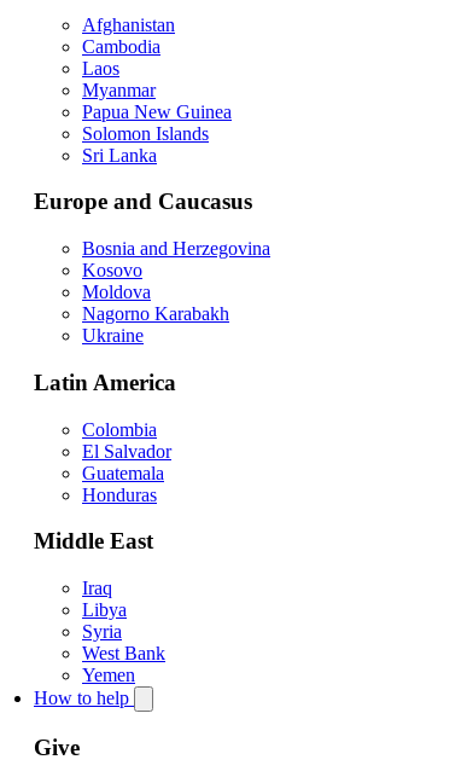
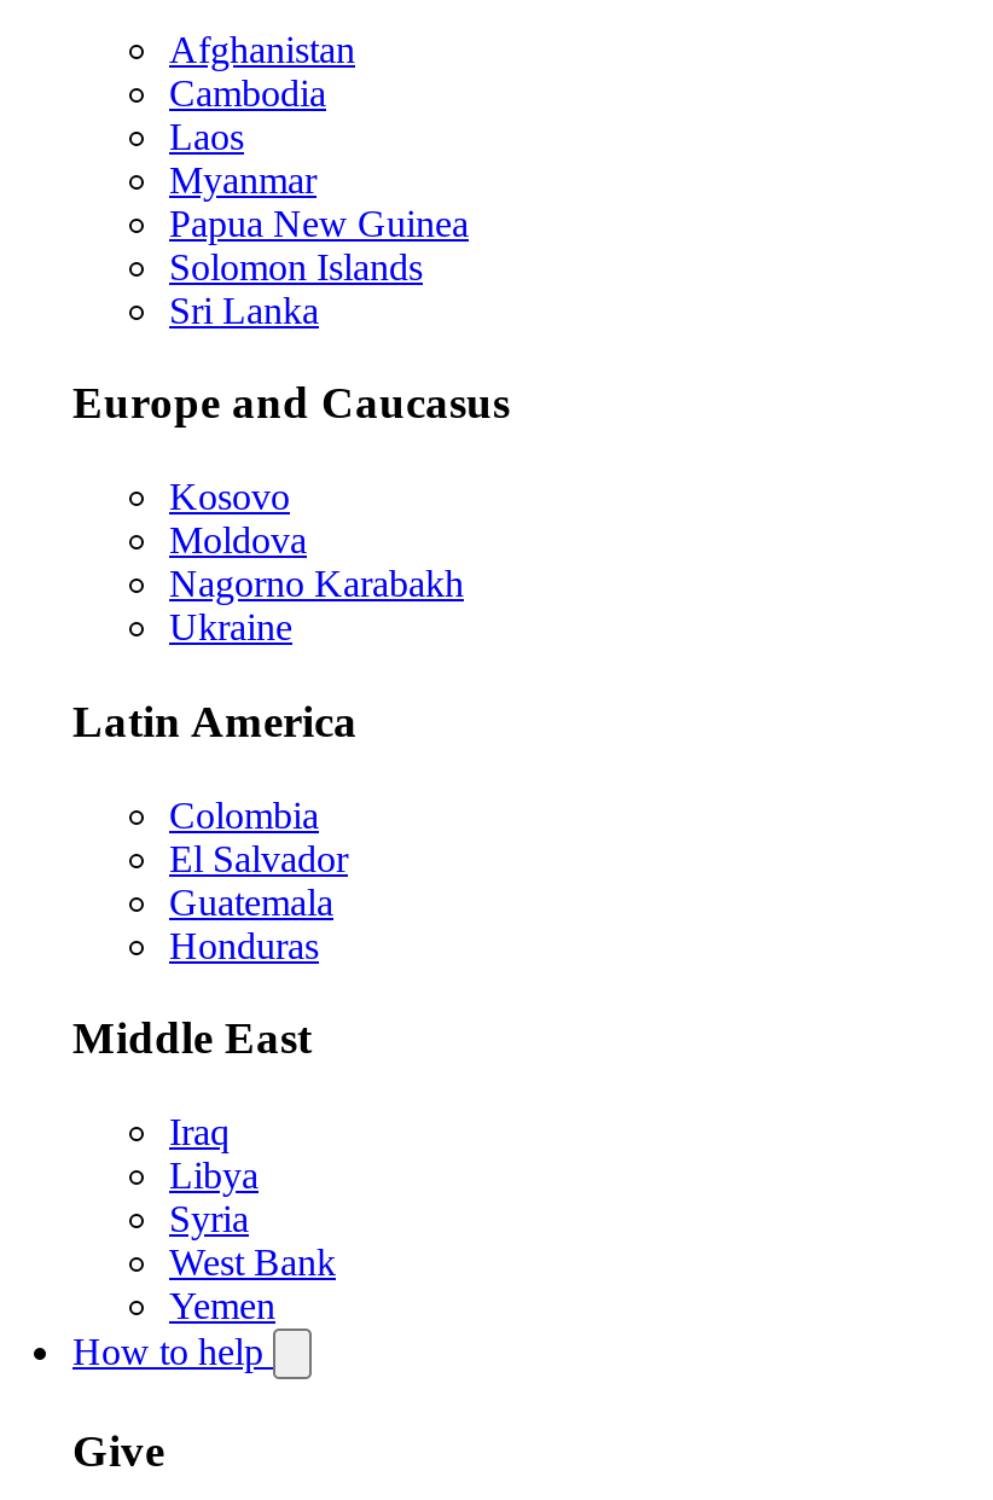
- Bosnia and Herzegovina
